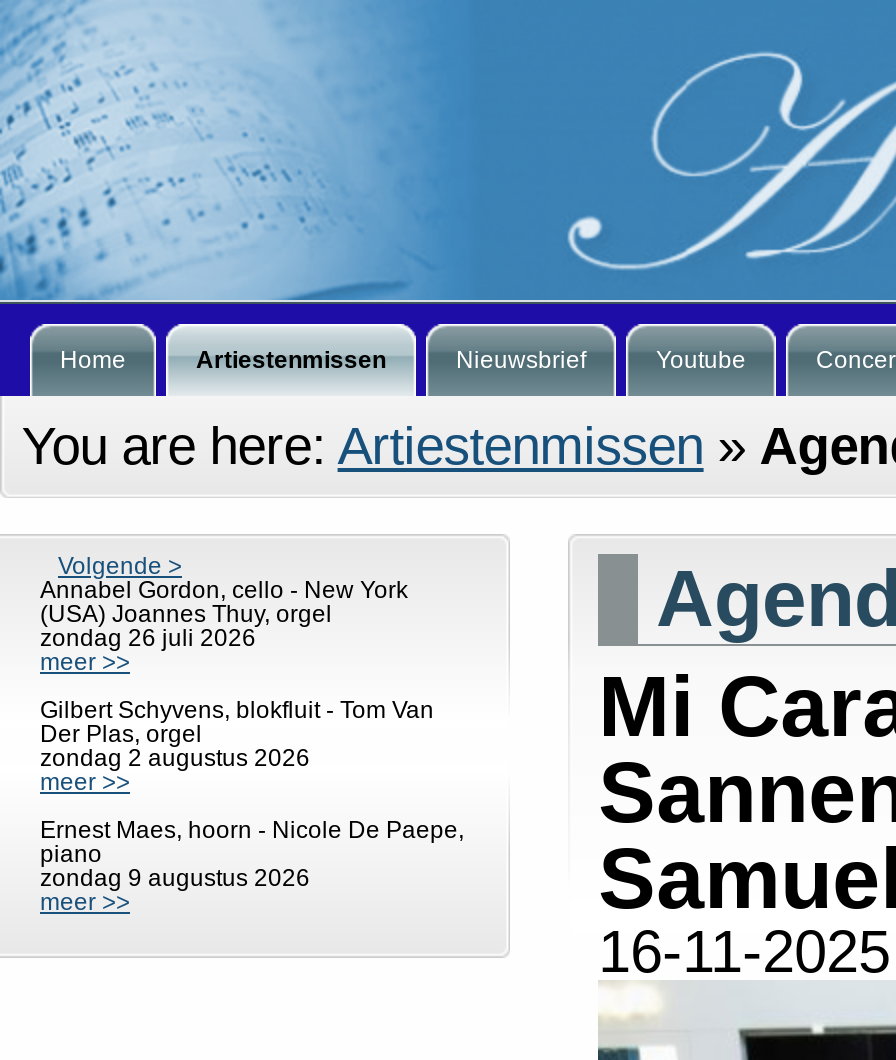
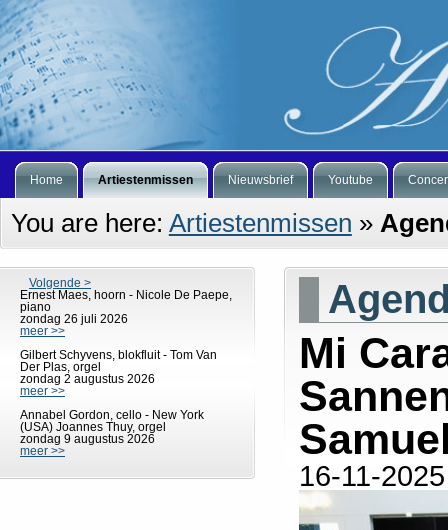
moved down: Annabel Gordon, cello - New York | (USA) Joannes Thuy, orgel

moved up: Ernest Maes, hoorn - Nicole De Paepe, | piano
